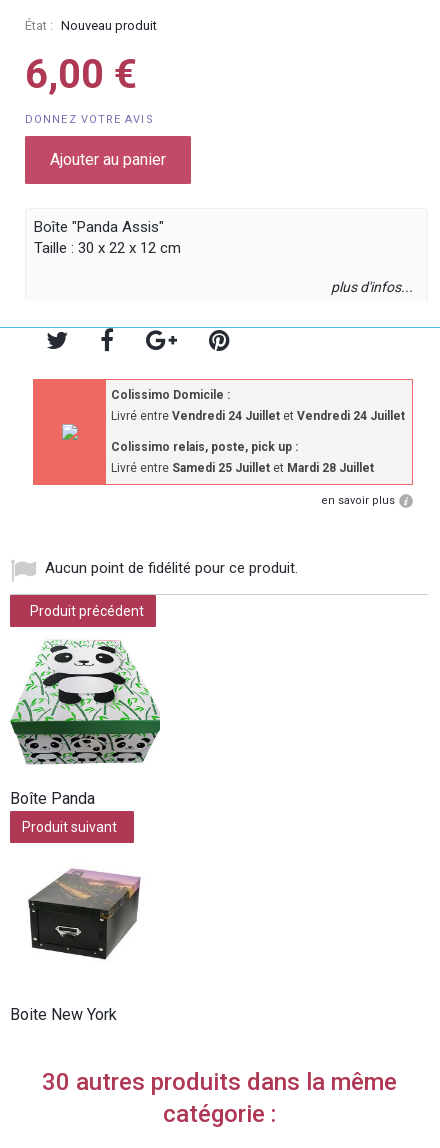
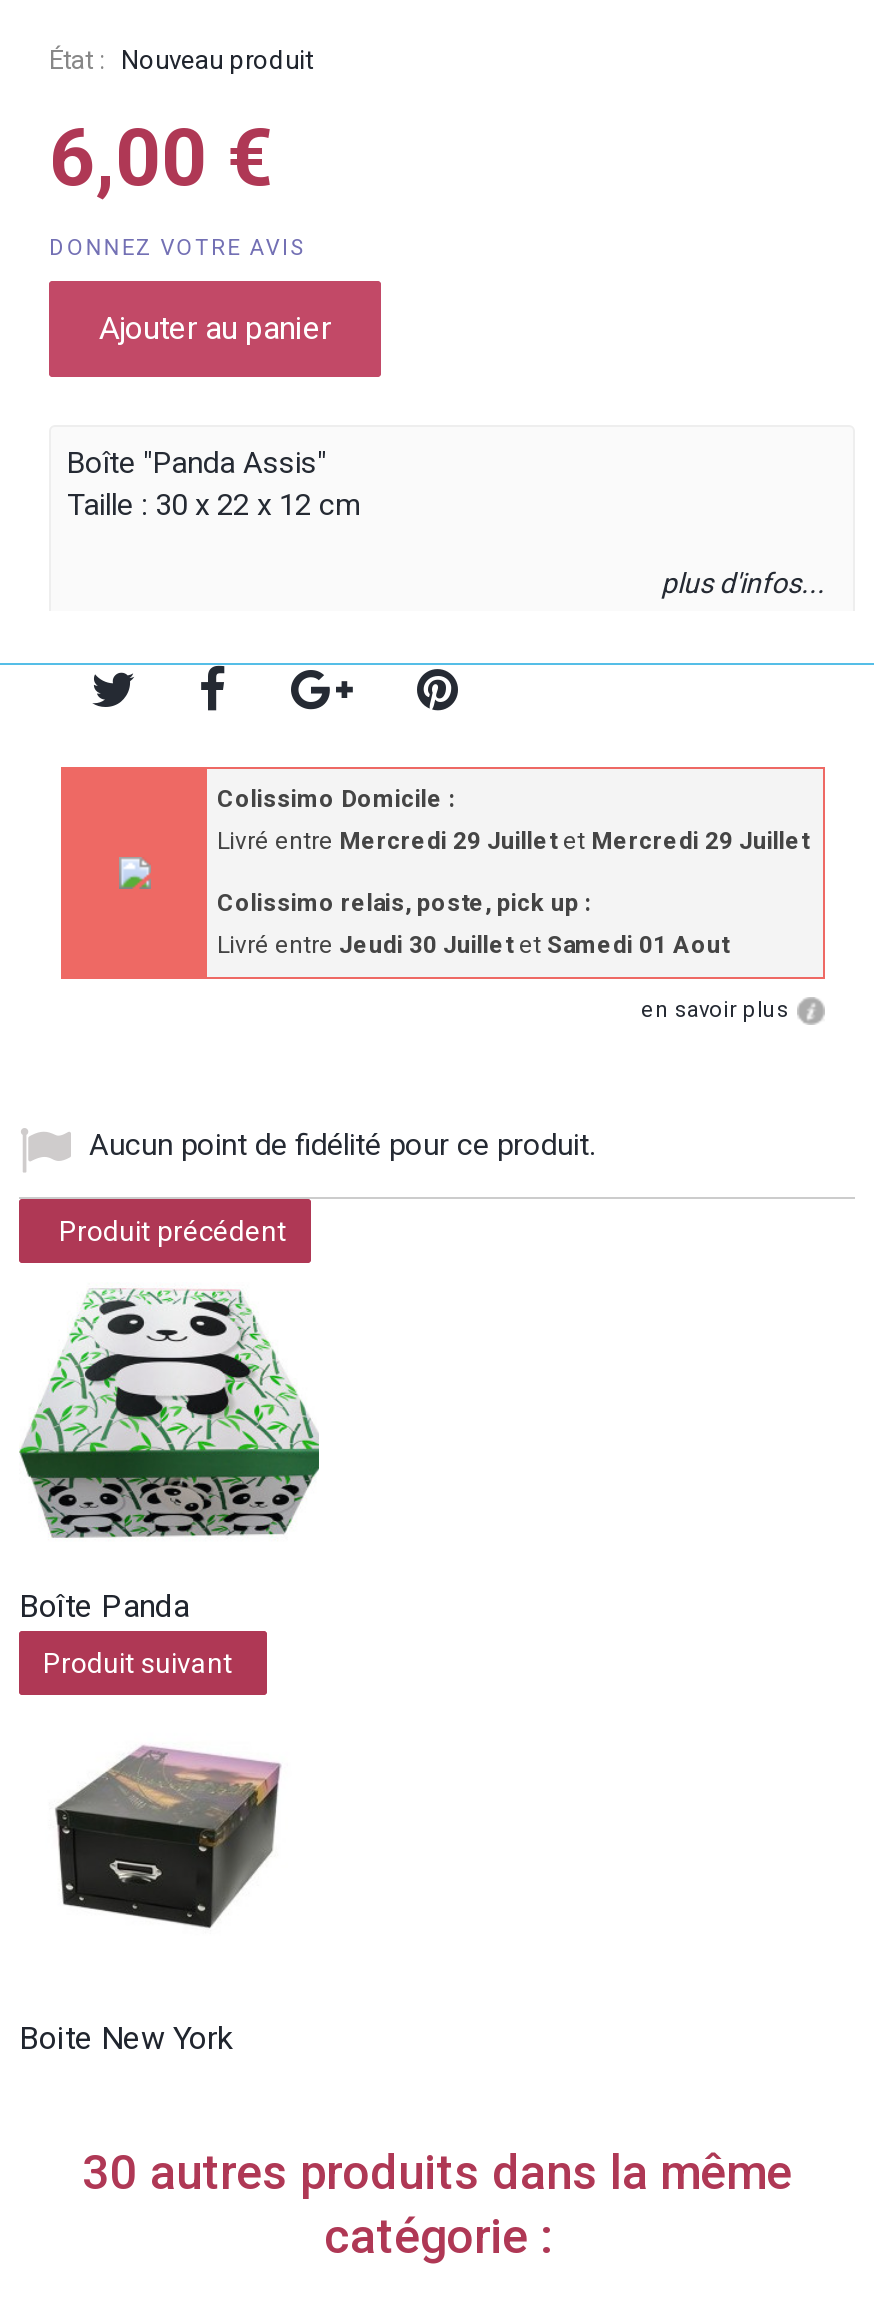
- Livré entre Vendredi 24 Juillet et Vendredi 24 Juillet
+ Livré entre Mercredi 29 Juillet et Mercredi 29 Juillet

- Livré entre Samedi 25 Juillet et Mardi 28 Juillet
+ Livré entre Jeudi 30 Juillet et Samedi 01 Aout
